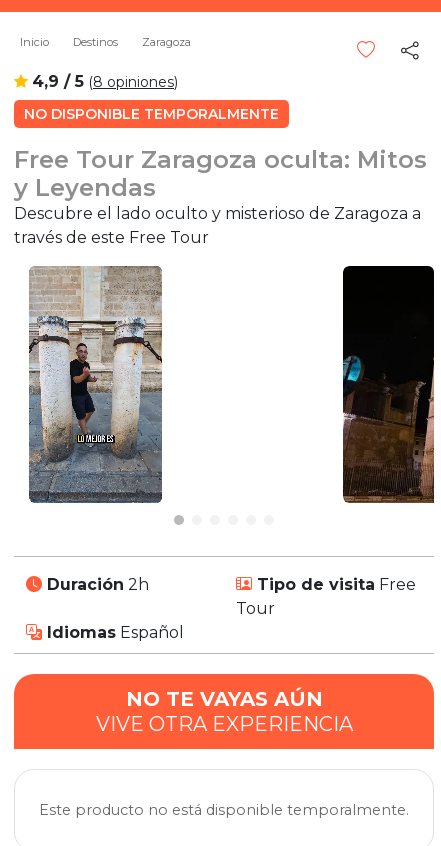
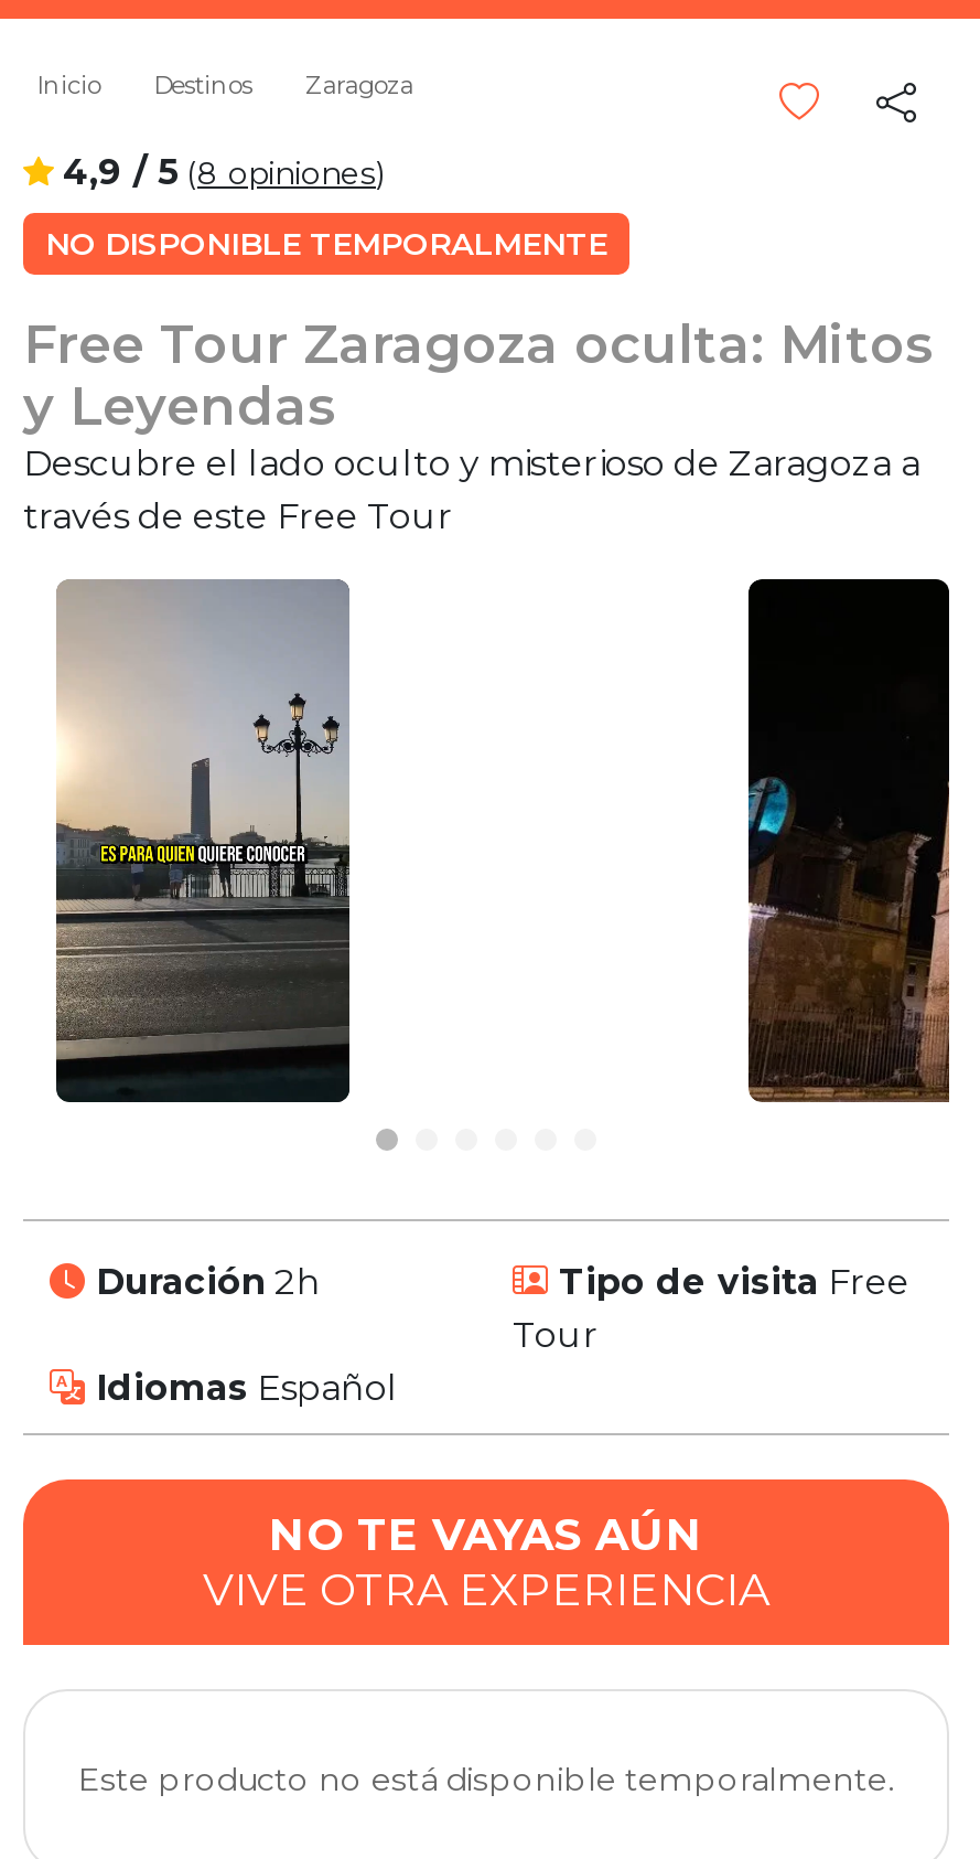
- [image]
+ [image]
